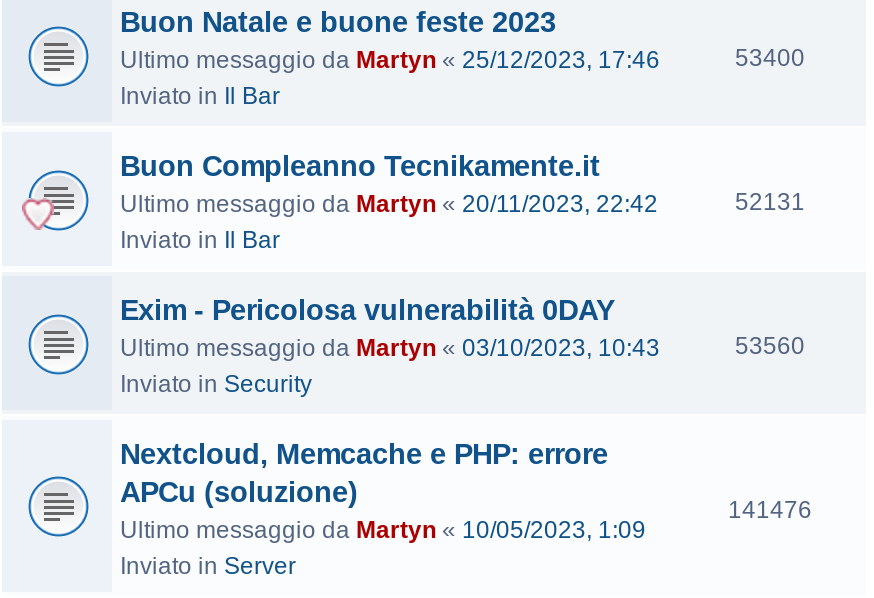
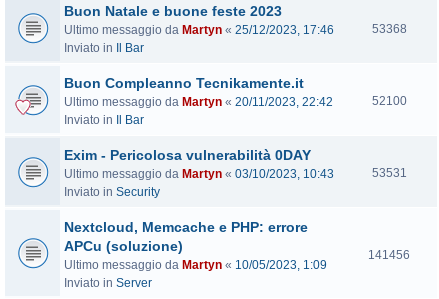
- 53400 V
+ 53368 V

- 52131 V
+ 52100 V

- 53560 V
+ 53531 V

- 141476 V
+ 141456 V
